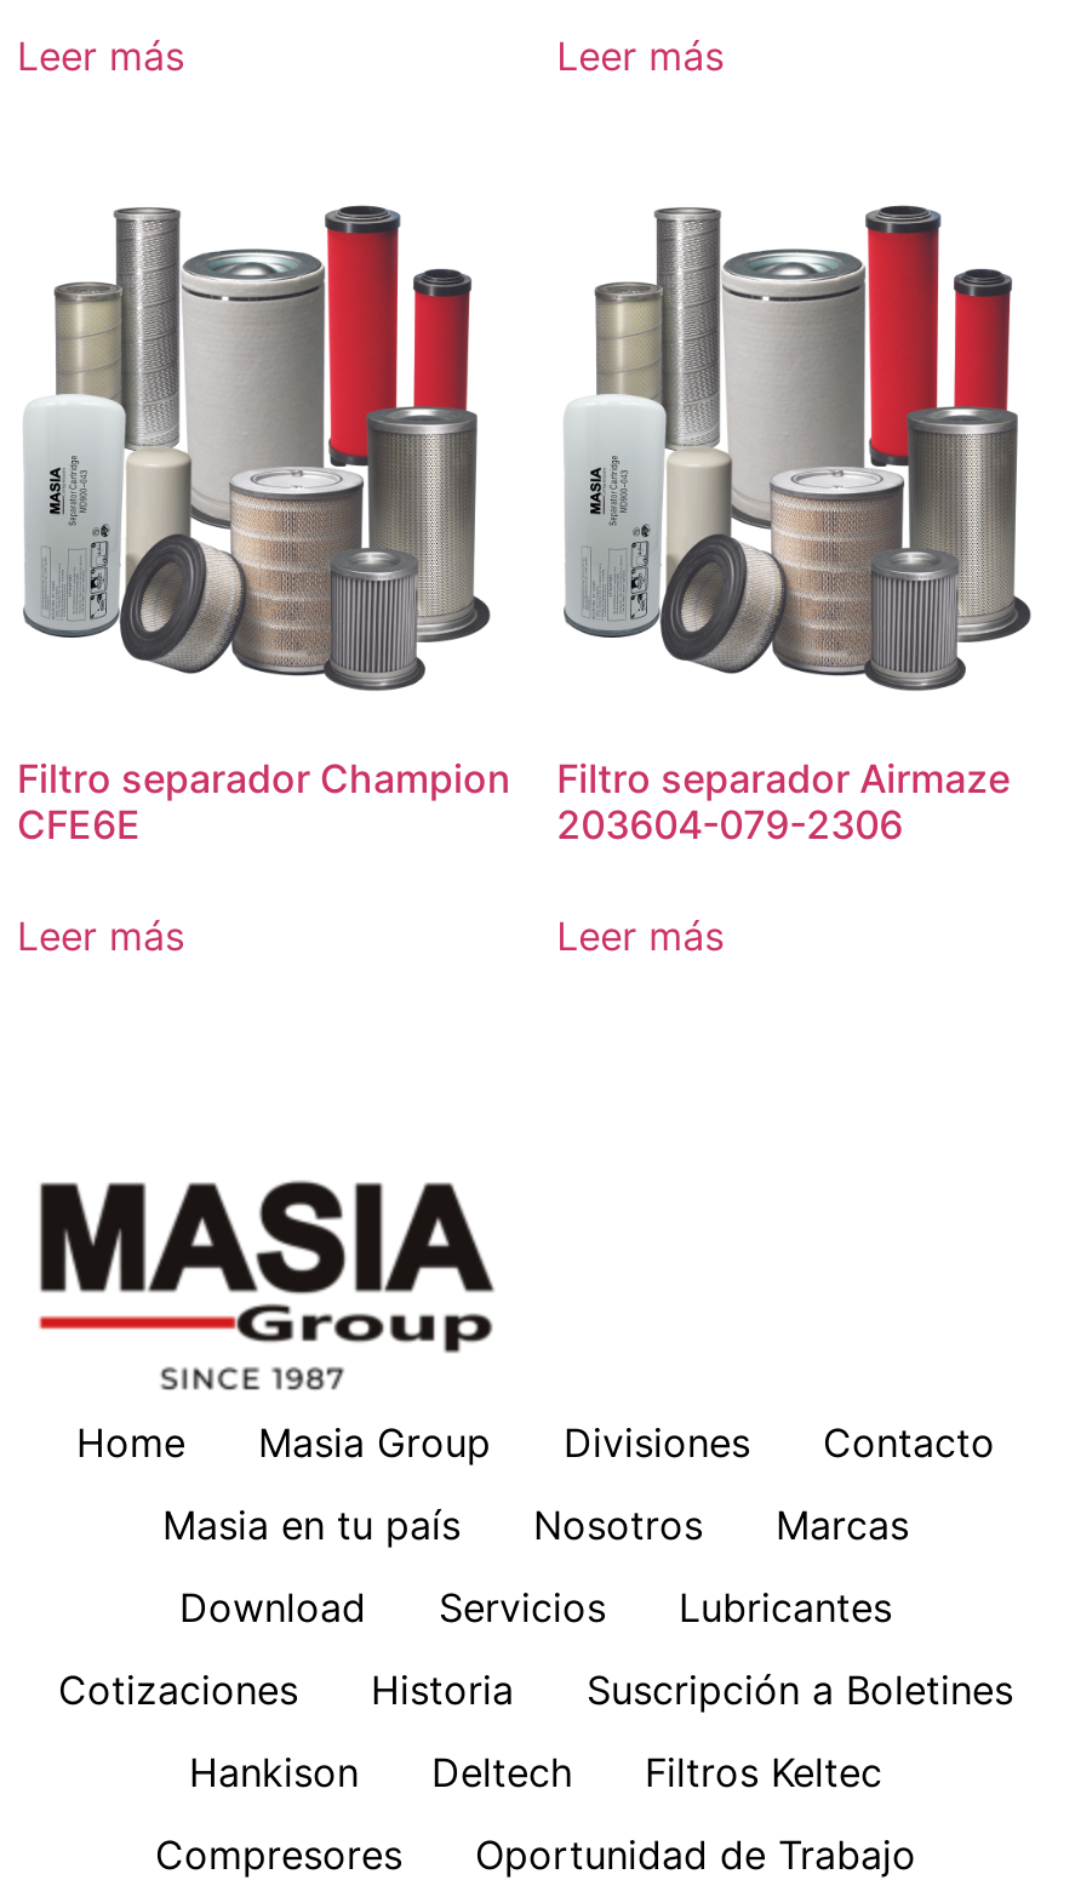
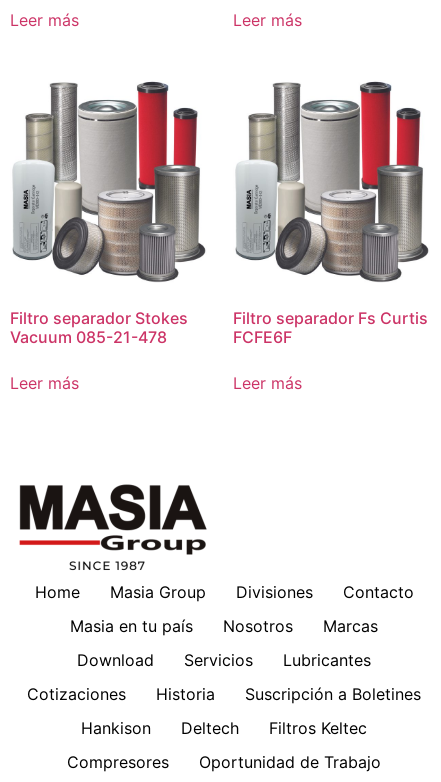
- Filtro separador Champion
- CFE6E
+ Filtro separador Stokes
+ Vacuum 085-21-478

- Filtro separador Airmaze
- 203604-079-2306
+ Filtro separador Fs Curtis
+ FCFE6F
